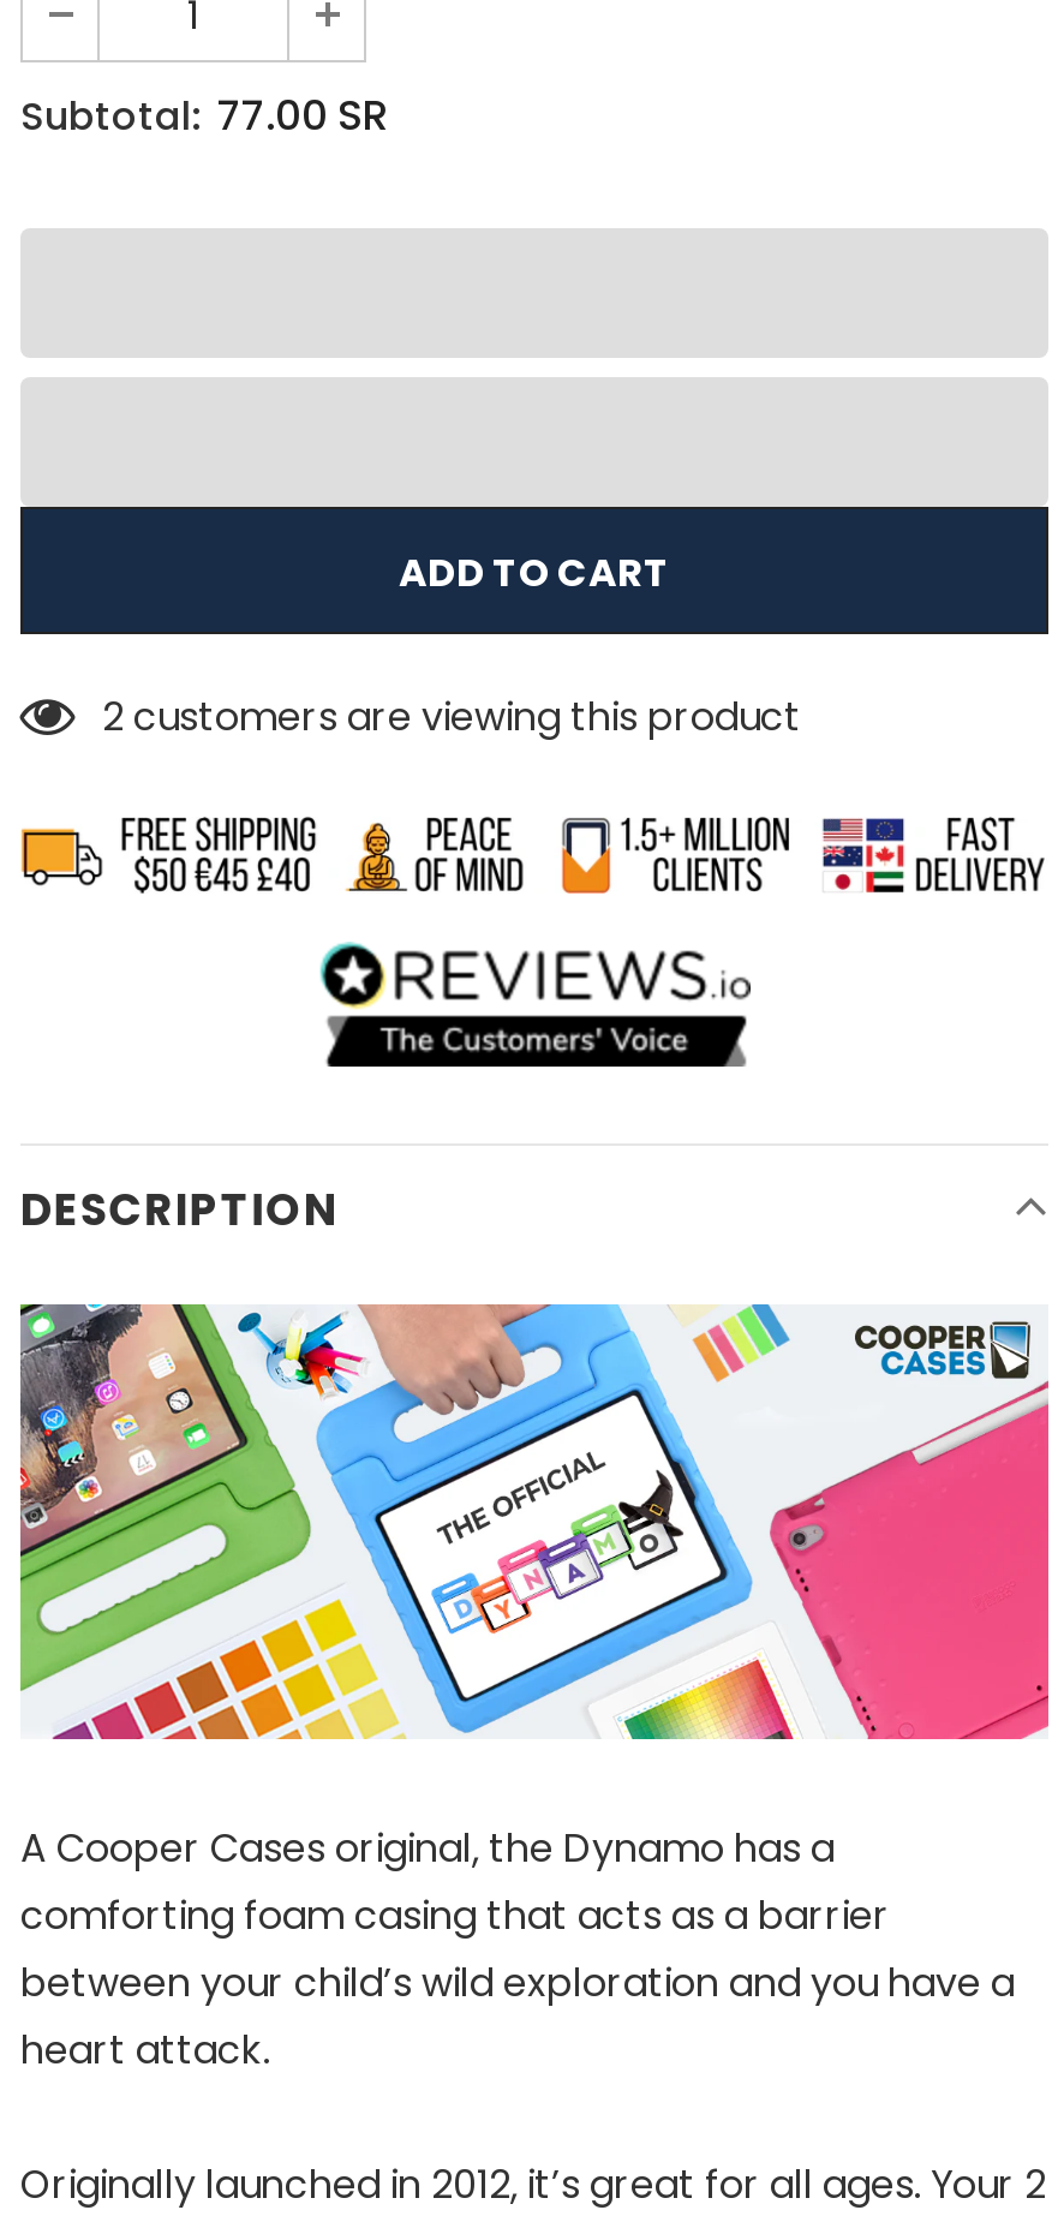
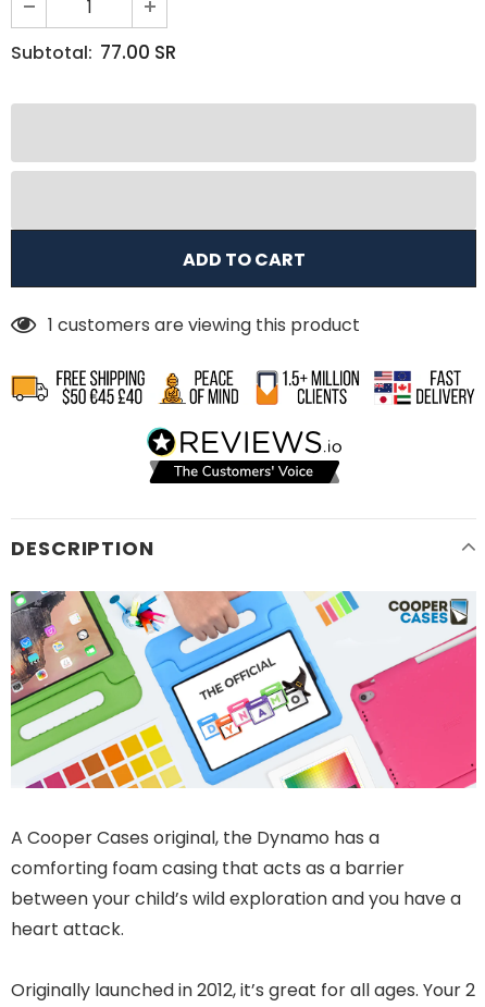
- 2 customers are viewing this product
+ 1 customers are viewing this product
